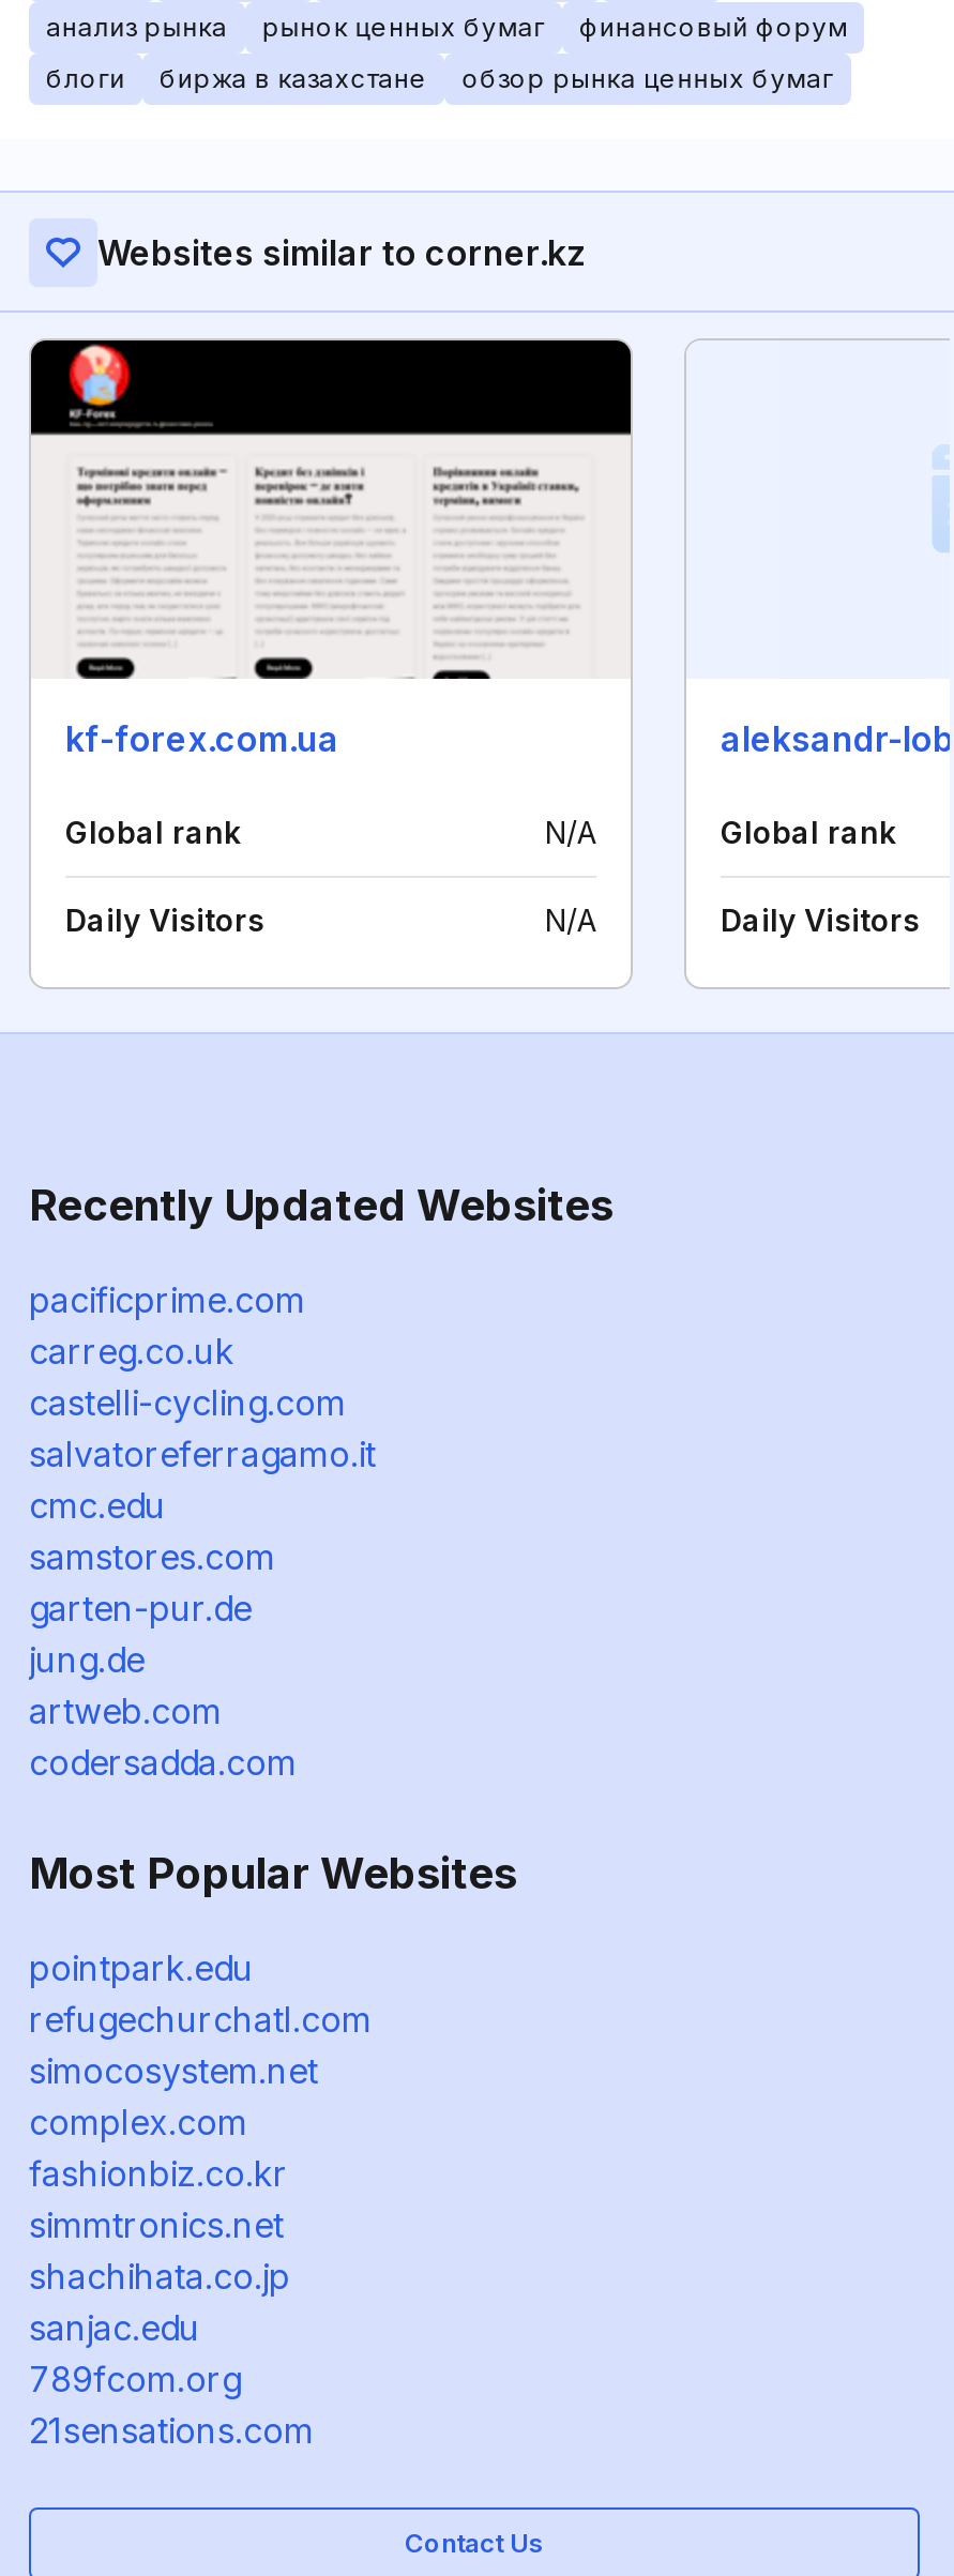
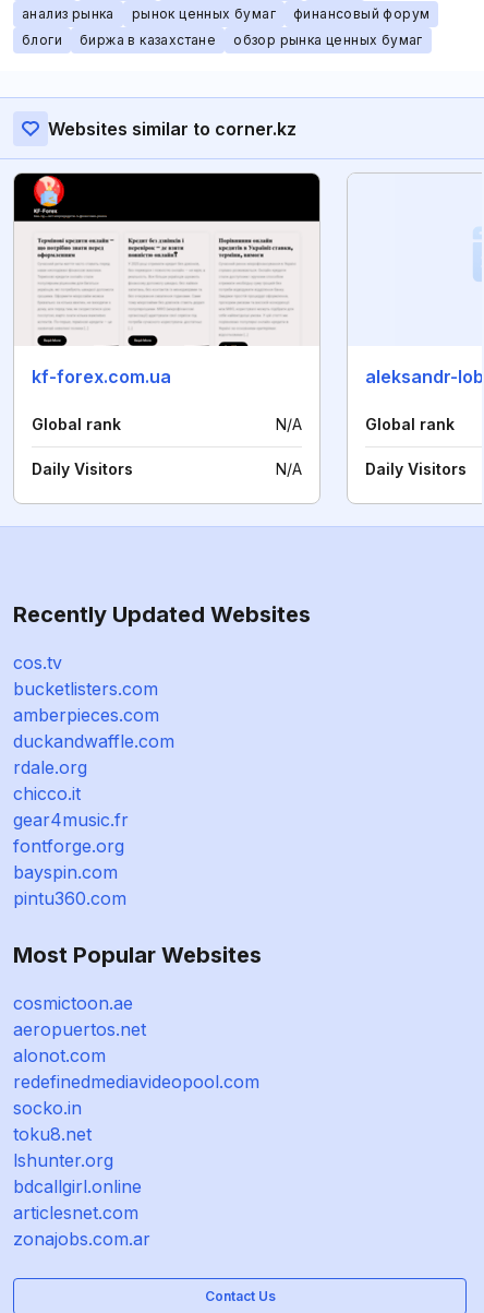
- pacificprime.com
- carreg.co.uk
- castelli-cycling.com
- salvatoreferragamo.it
- cmc.edu
- samstores.com
- garten-pur.de
- jung.de
- artweb.com
- codersadda.com
+ cos.tv
+ bucketlisters.com
+ amberpieces.com
+ duckandwaffle.com
+ rdale.org
+ chicco.it
+ gear4music.fr
+ fontforge.org
+ bayspin.com
+ pintu360.com

- pointpark.edu
- refugechurchatl.com
- simocosystem.net
- complex.com
- fashionbiz.co.kr
- simmtronics.net
- shachihata.co.jp
- sanjac.edu
- 789fcom.org
- 21sensations.com
+ cosmictoon.ae
+ aeropuertos.net
+ alonot.com
+ redefinedmediavideopool.com
+ socko.in
+ toku8.net
+ lshunter.org
+ bdcallgirl.online
+ articlesnet.com
+ zonajobs.com.ar
